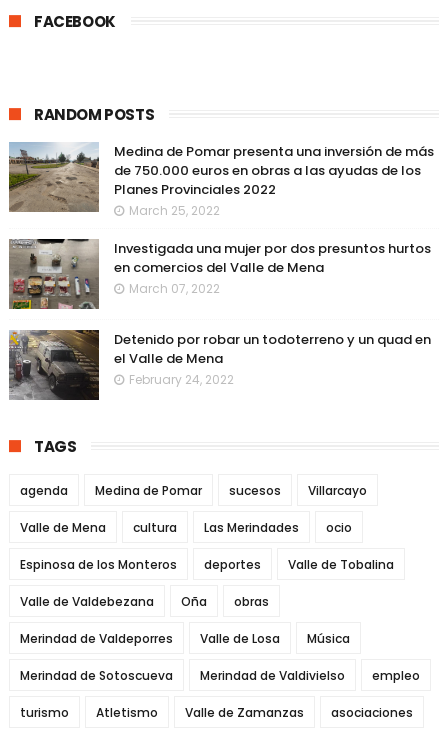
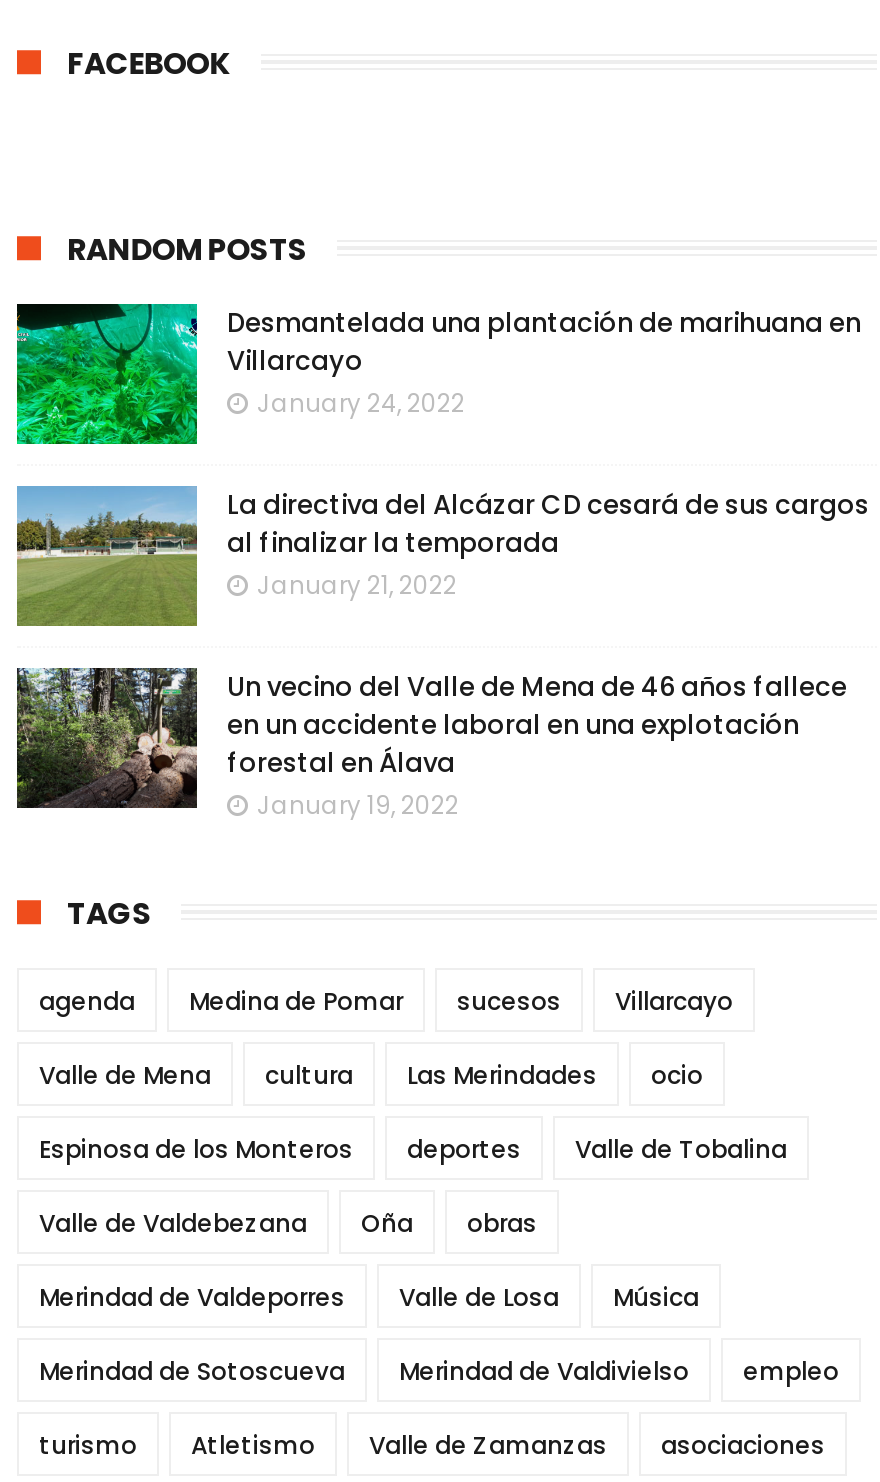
- [image]
- Medina de Pomar presenta una inversión de más
- de 750.000 euros en obras a las ayudas de los
- Planes Provinciales 2022
- March 25, 2022
+ [image]
+ Desmantelada una plantación de marihuana en
+ Villarcayo
+ January 24, 2022

- [image]
- Investigada una mujer por dos presuntos hurtos
- en comercios del Valle de Mena
- March 07, 2022
+ [image]
+ La directiva del Alcázar CD cesará de sus cargos
+ al finalizar la temporada
+ January 21, 2022

- [image]
- Detenido por robar un todoterreno y un quad en
- el Valle de Mena
- February 24, 2022
+ [image]
+ Un vecino del Valle de Mena de 46 años fallece
+ en un accidente laboral en una explotación
+ forestal en Álava
+ January 19, 2022
